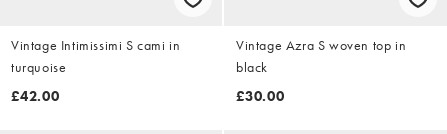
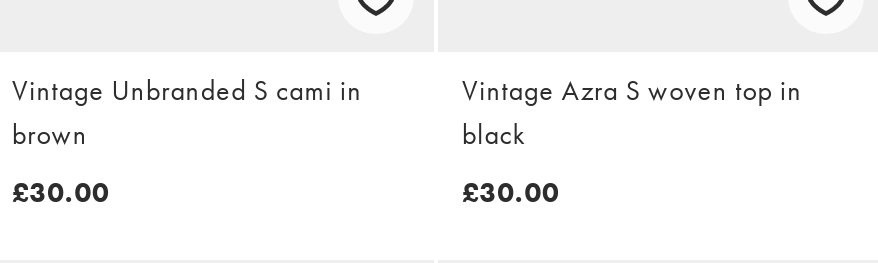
- Vintage Intimissimi S cami in
- turquoise
+ Vintage Unbranded S cami in
+ brown

- £42.00
+ £30.00
